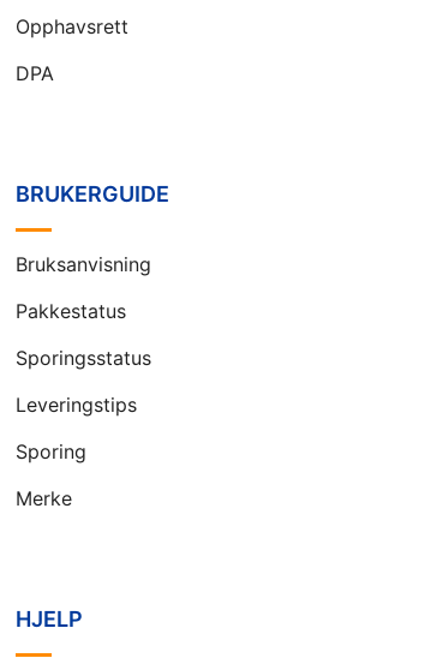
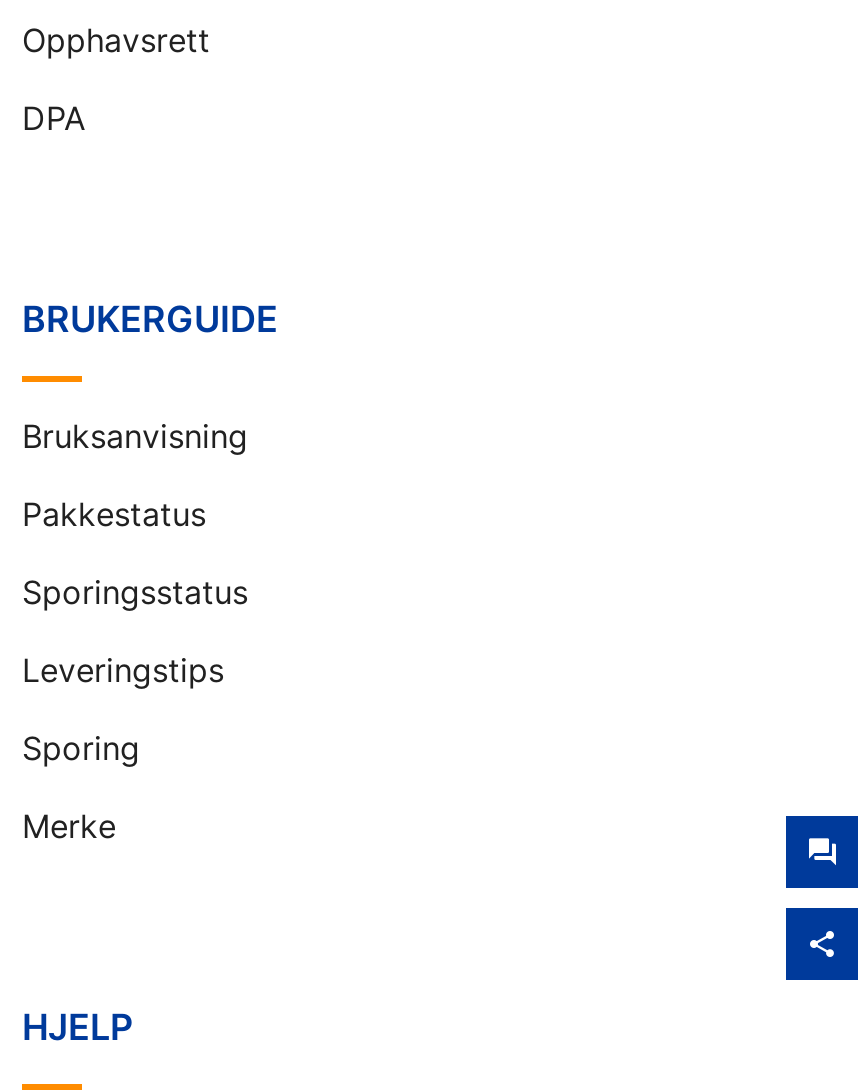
+ [image]

+ [image]
